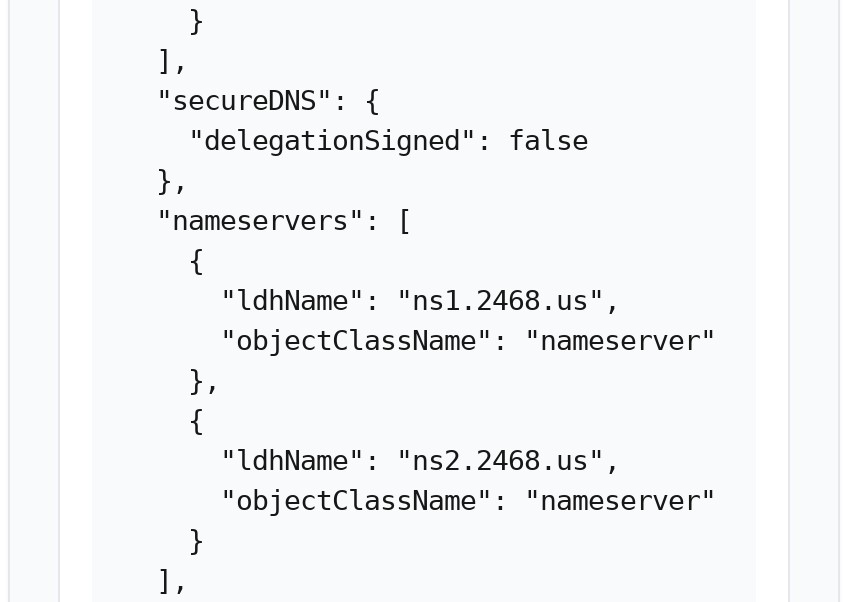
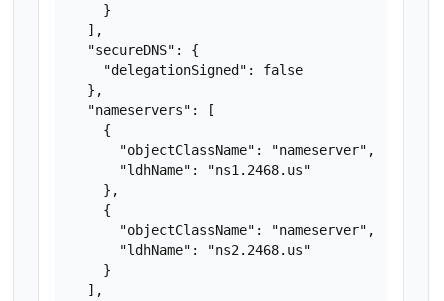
- "ldhName": "ns1.2468.us",
- "objectClassName": "nameserver"
+ "objectClassName": "nameserver",
+ "ldhName": "ns1.2468.us"

- "ldhName": "ns2.2468.us",
- "objectClassName": "nameserver"
+ "objectClassName": "nameserver",
+ "ldhName": "ns2.2468.us"
